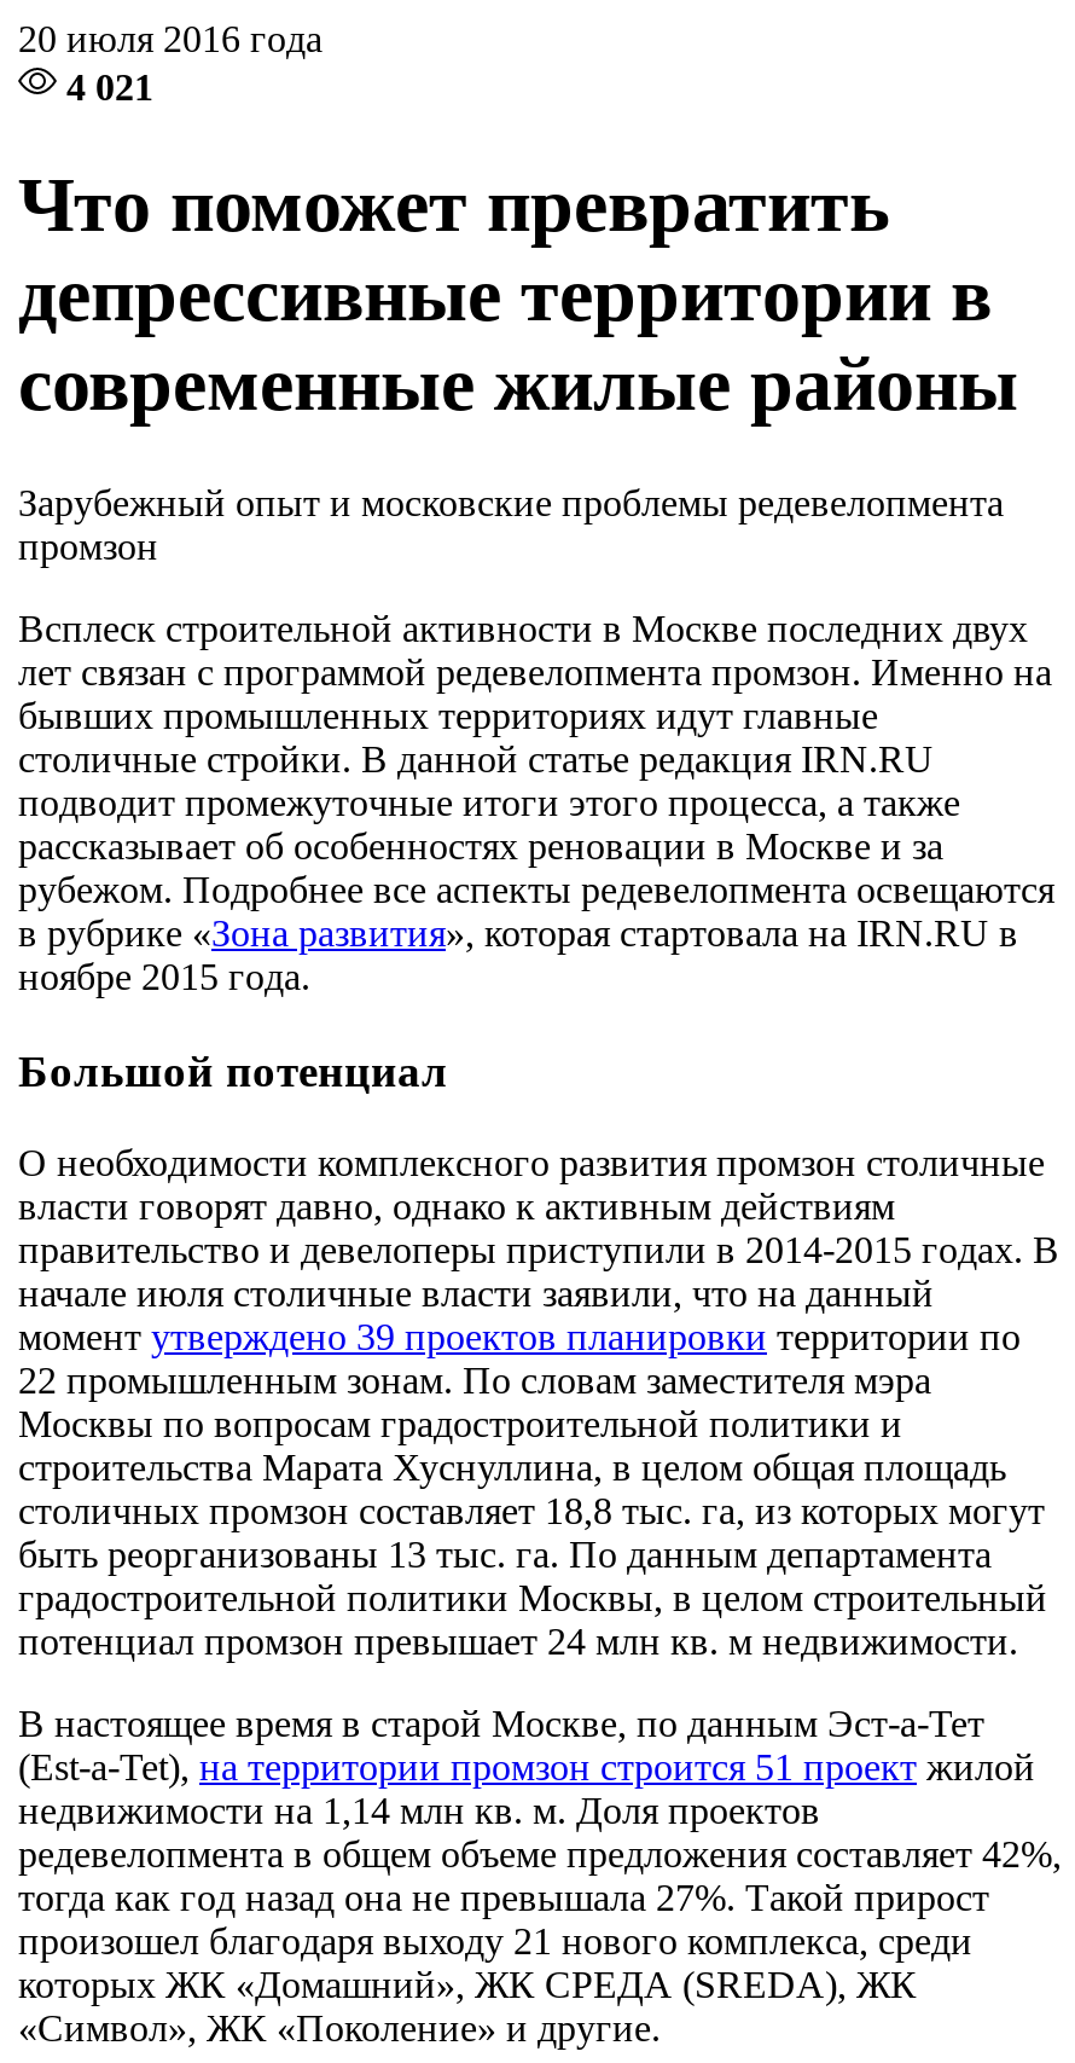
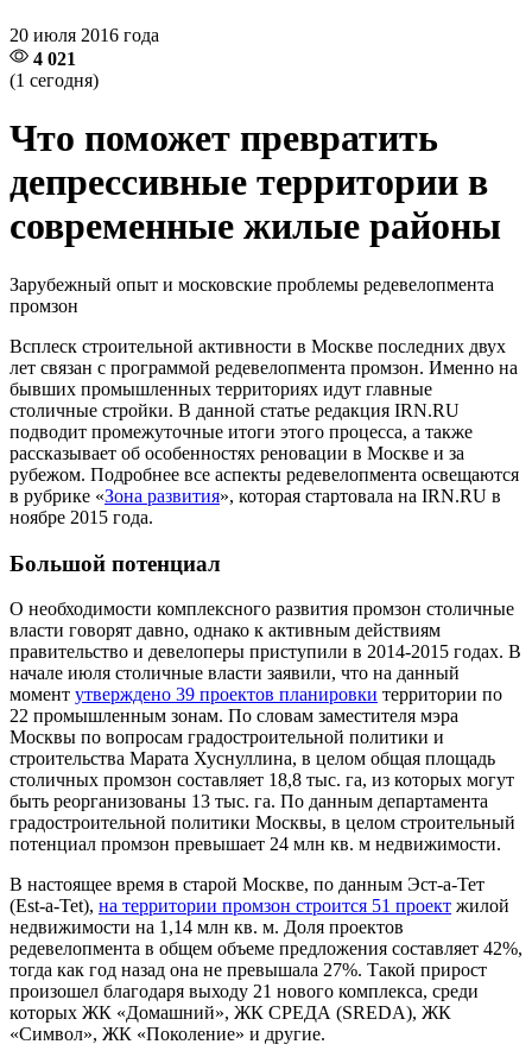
+ (1 сегодня)
